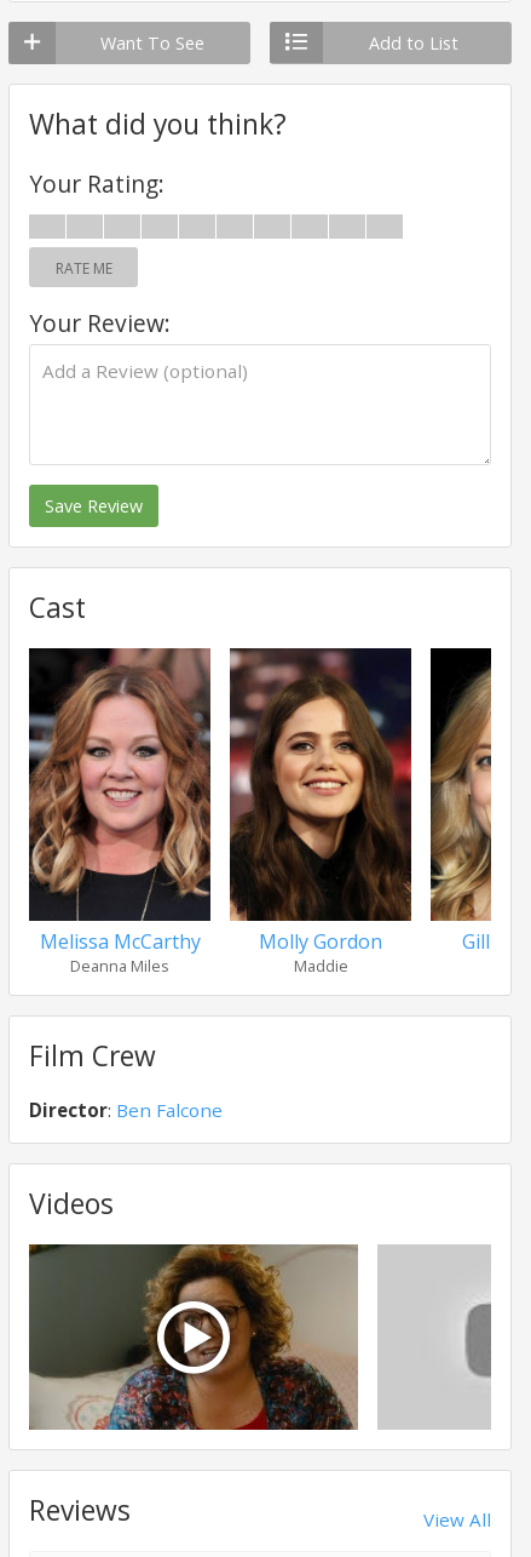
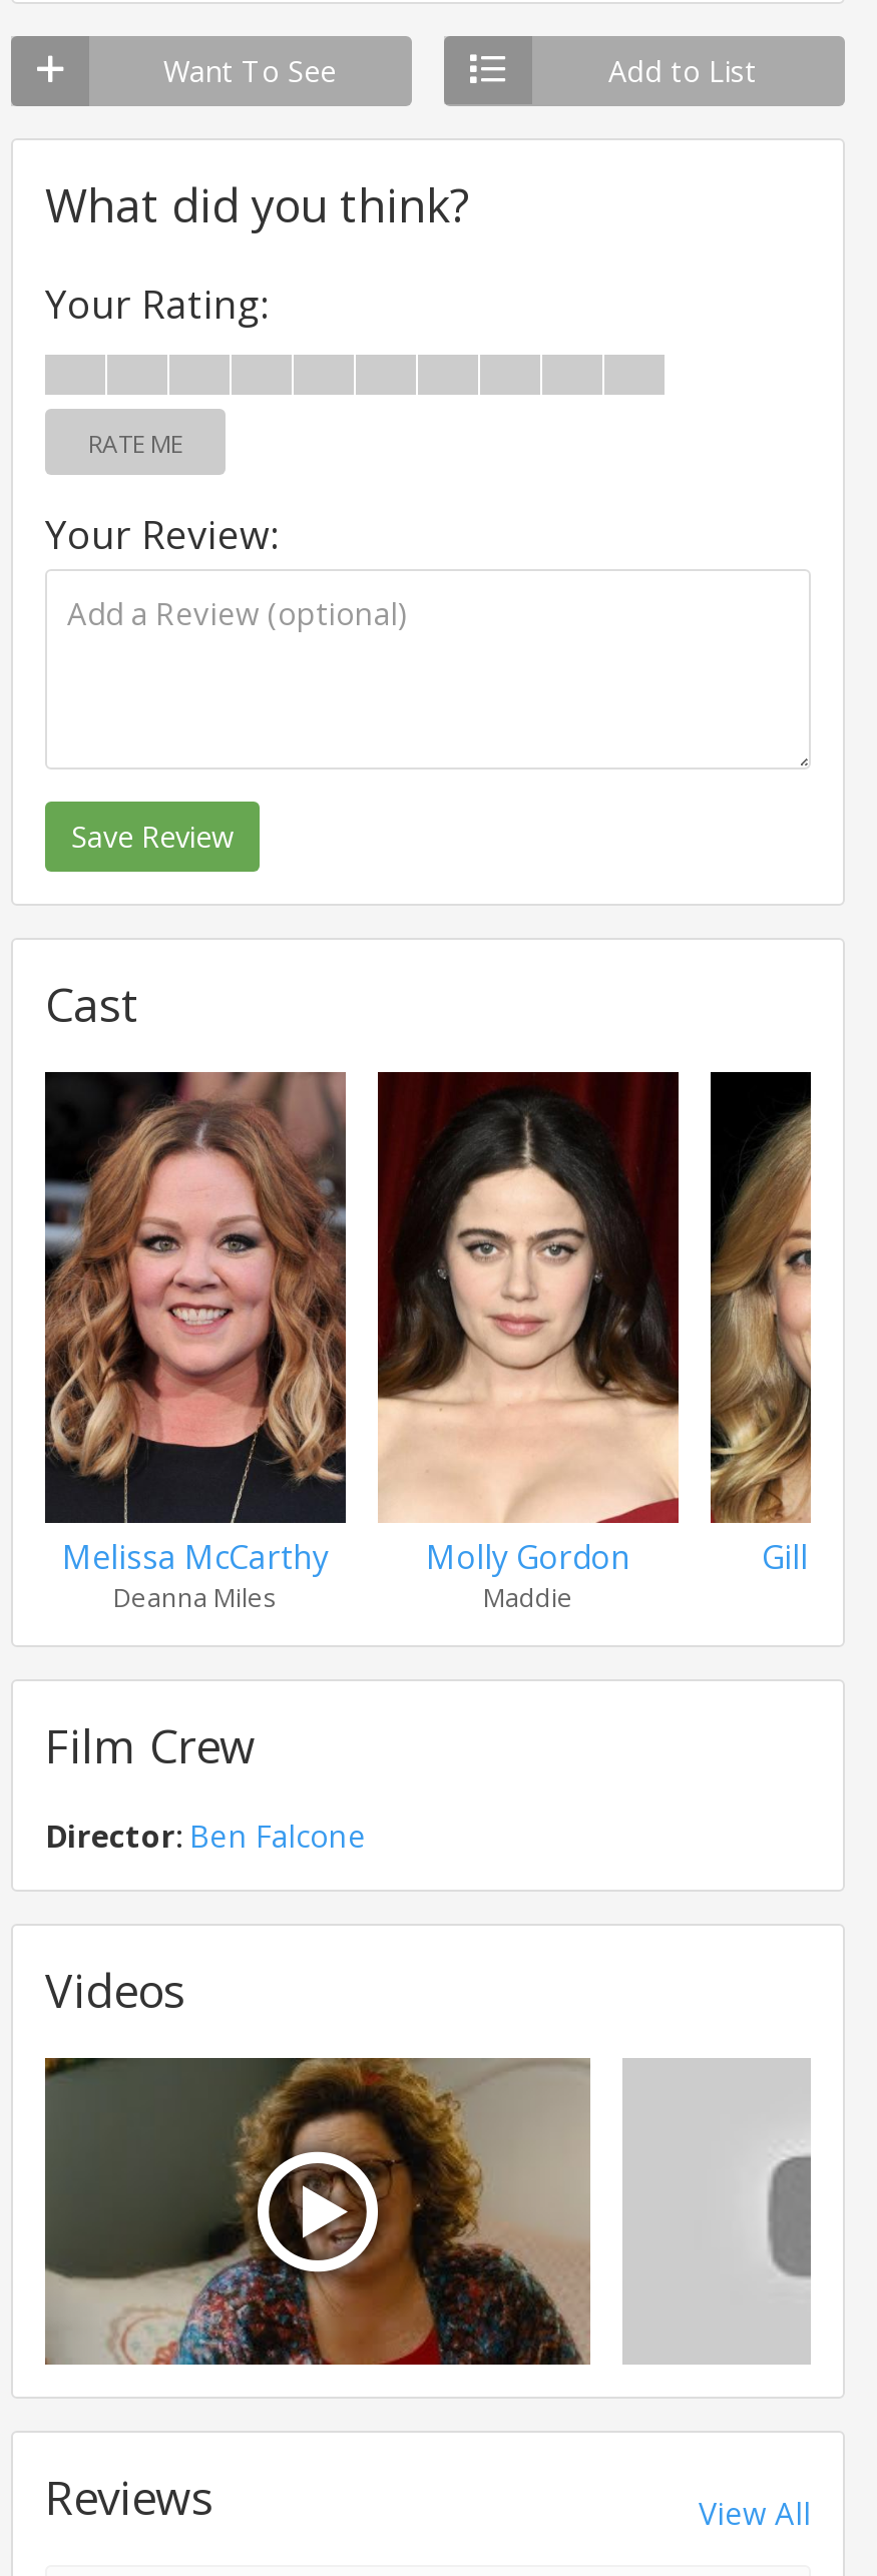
- [image]
+ [image]
